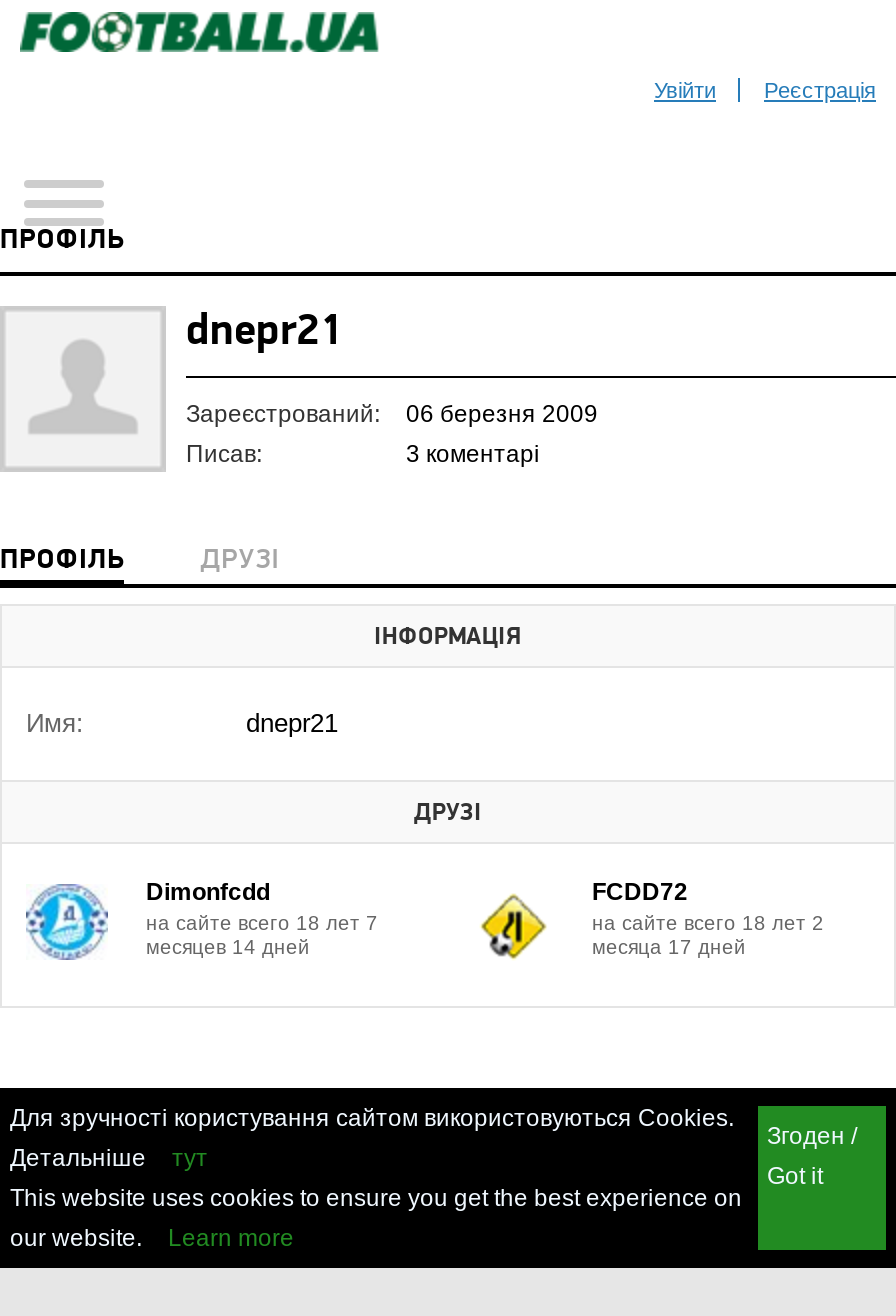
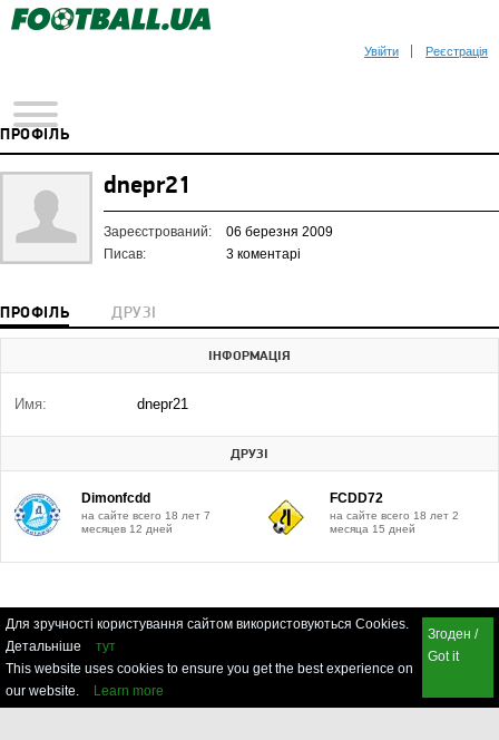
- месяцев 14 дней
+ месяцев 12 дней

- месяца 17 дней
+ месяца 15 дней
